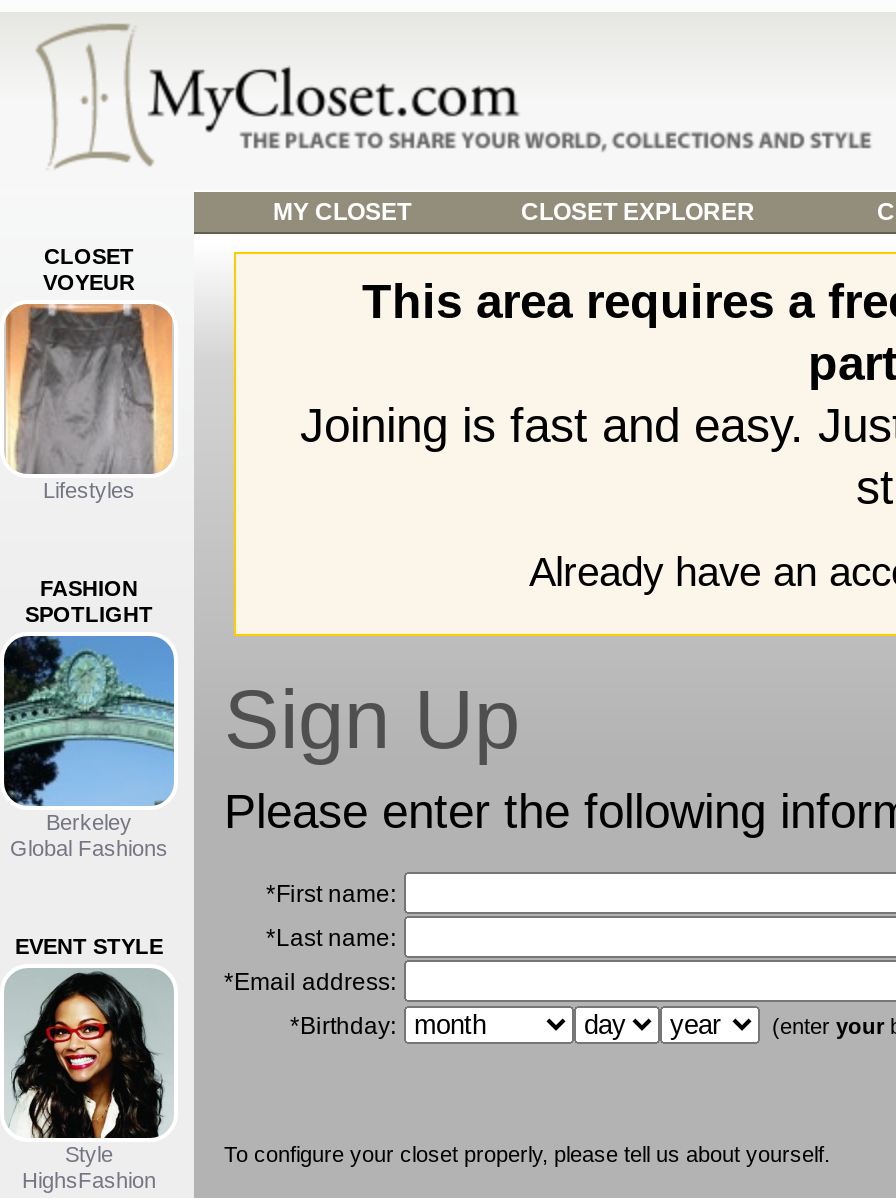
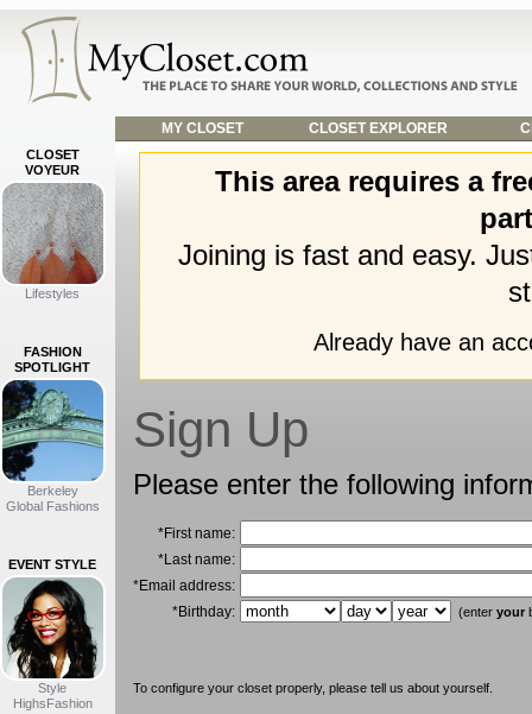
- [image]
+ [image]
